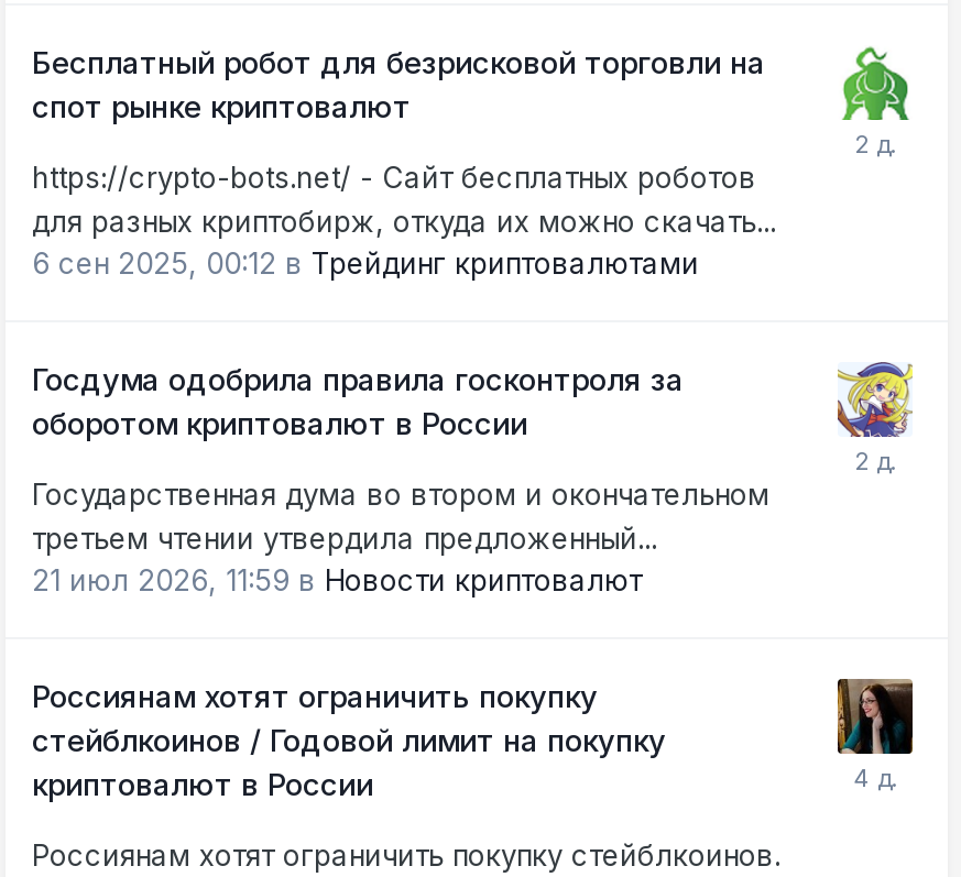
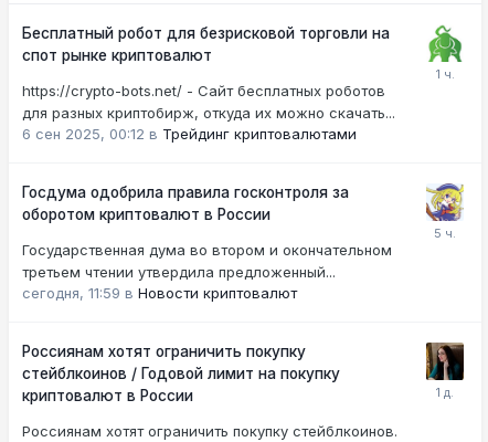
- 21 июл 2026, 11:59 в Новости криптовалют
+ сегодня, 11:59 в Новости криптовалют
